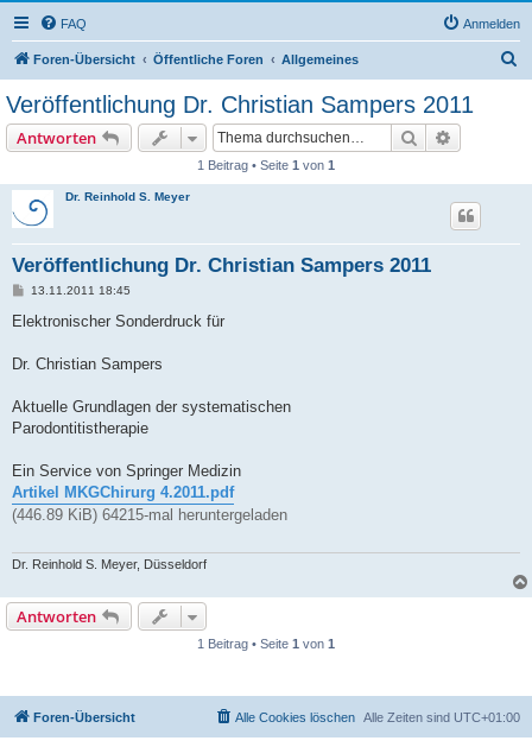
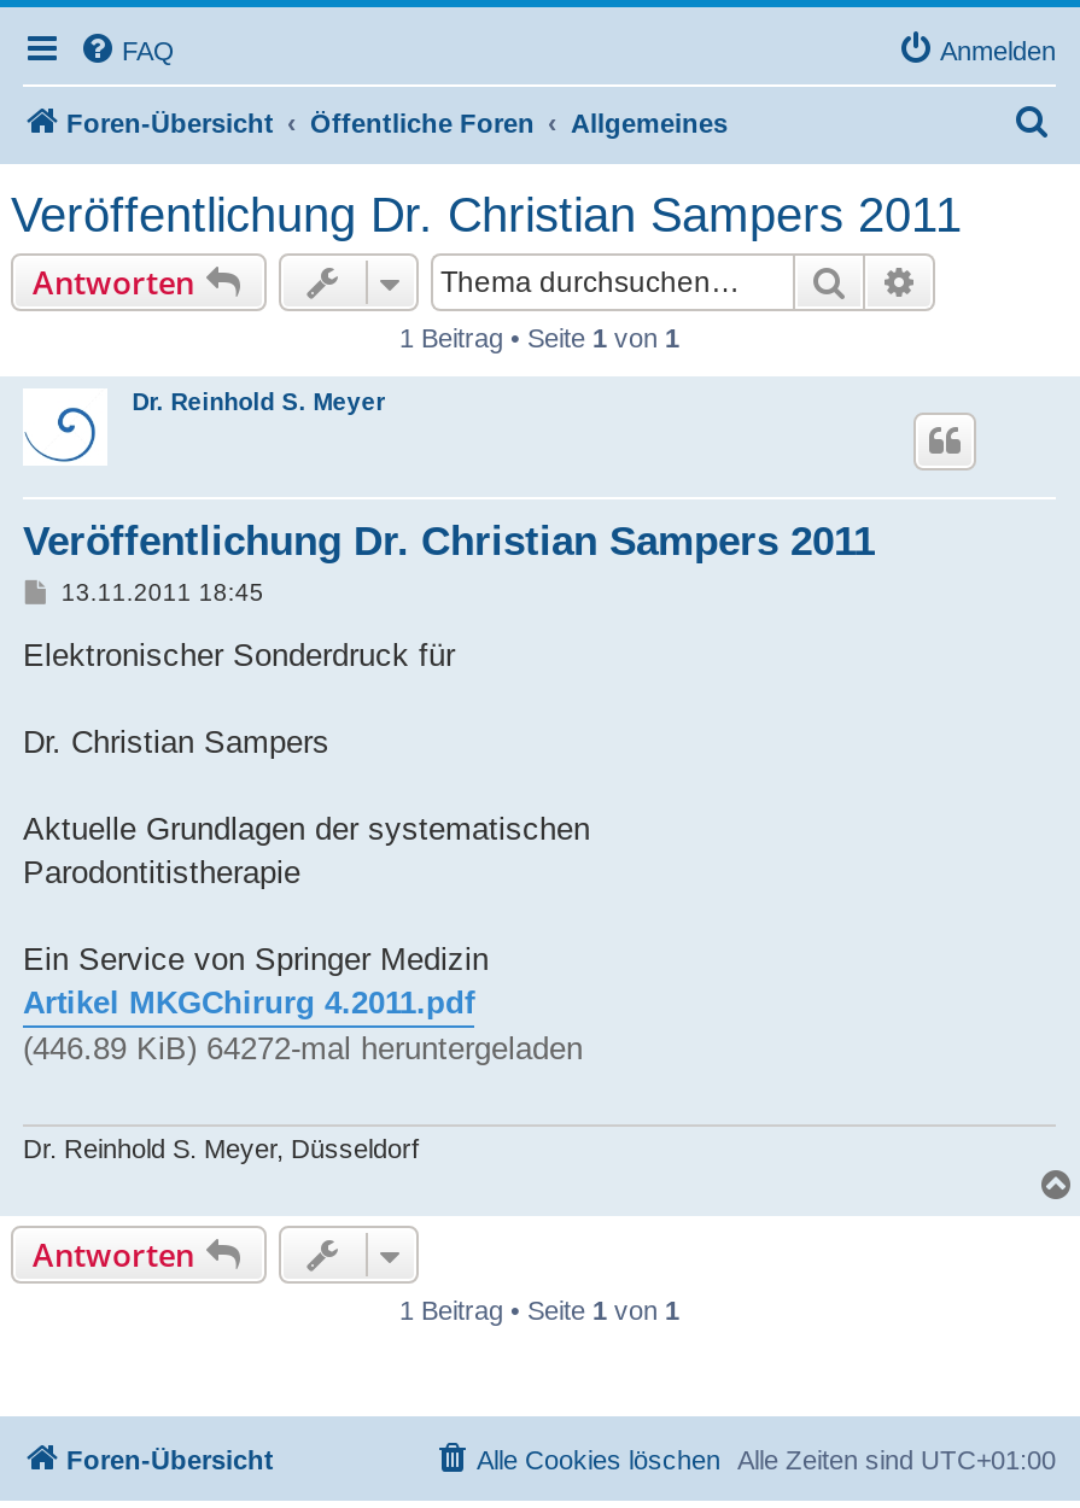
- (446.89 KiB) 64215-mal heruntergeladen
+ (446.89 KiB) 64272-mal heruntergeladen
